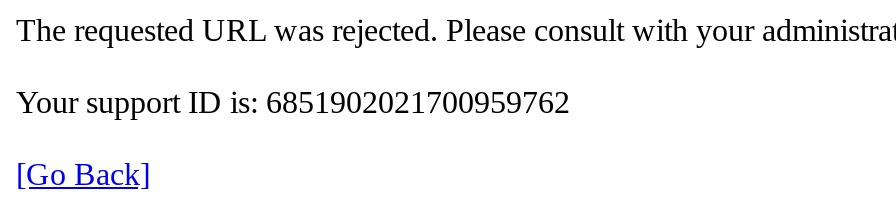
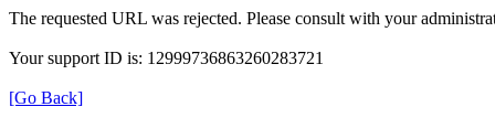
- Your support ID is: 6851902021700959762
+ Your support ID is: 12999736863260283721
